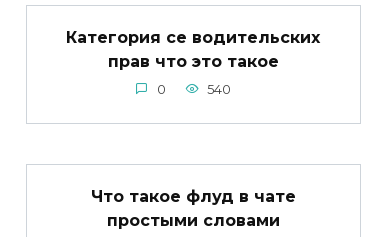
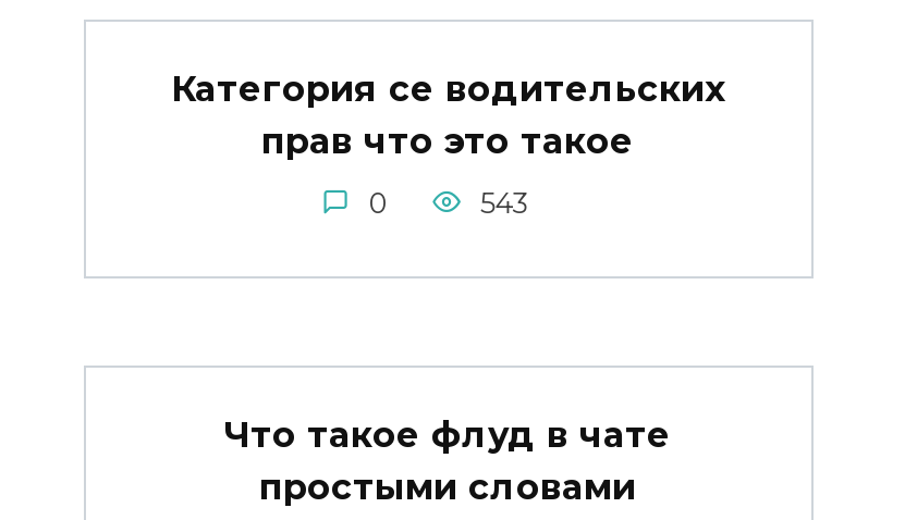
- 540
+ 543
